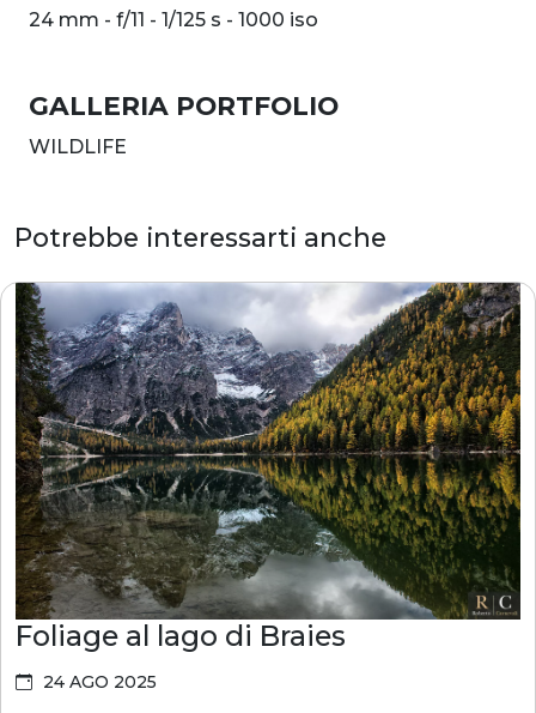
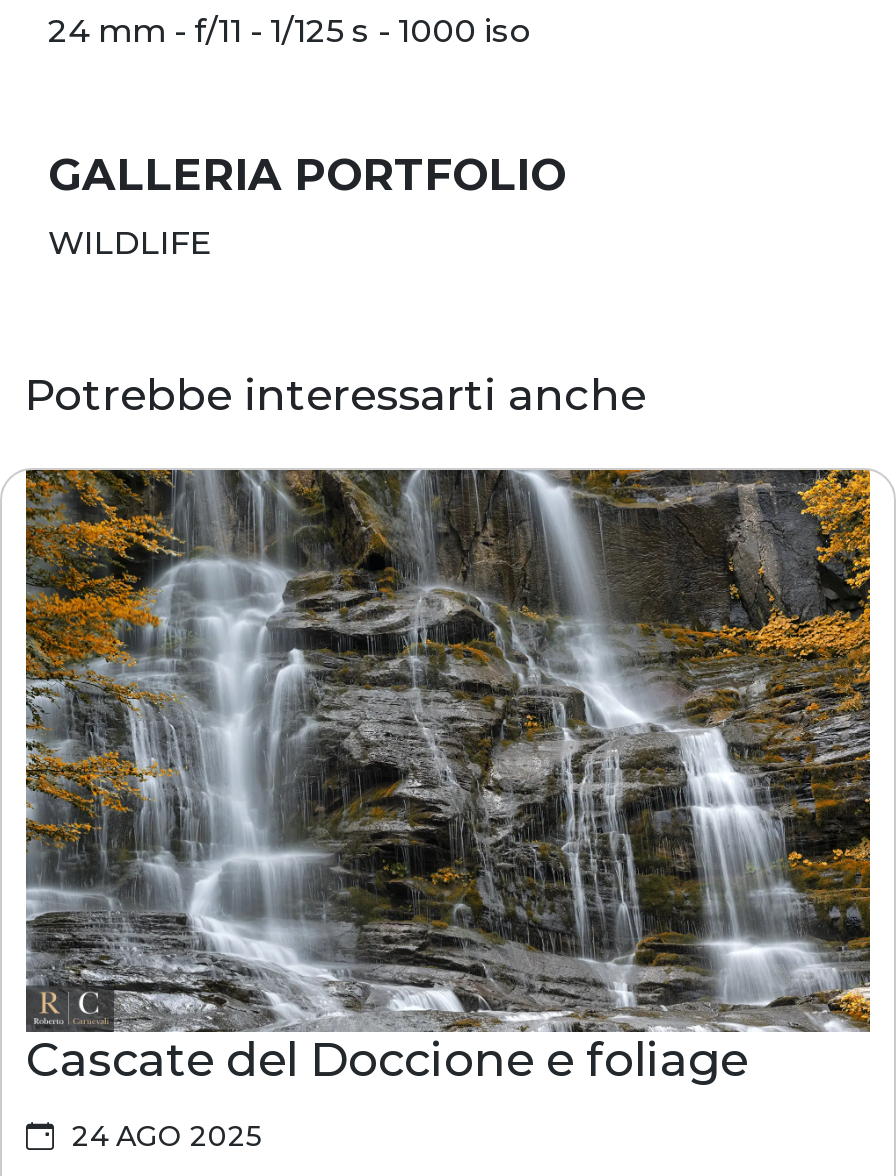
- [image]
- Foliage al lago di Braies
+ [image]
+ Cascate del Doccione e foliage
